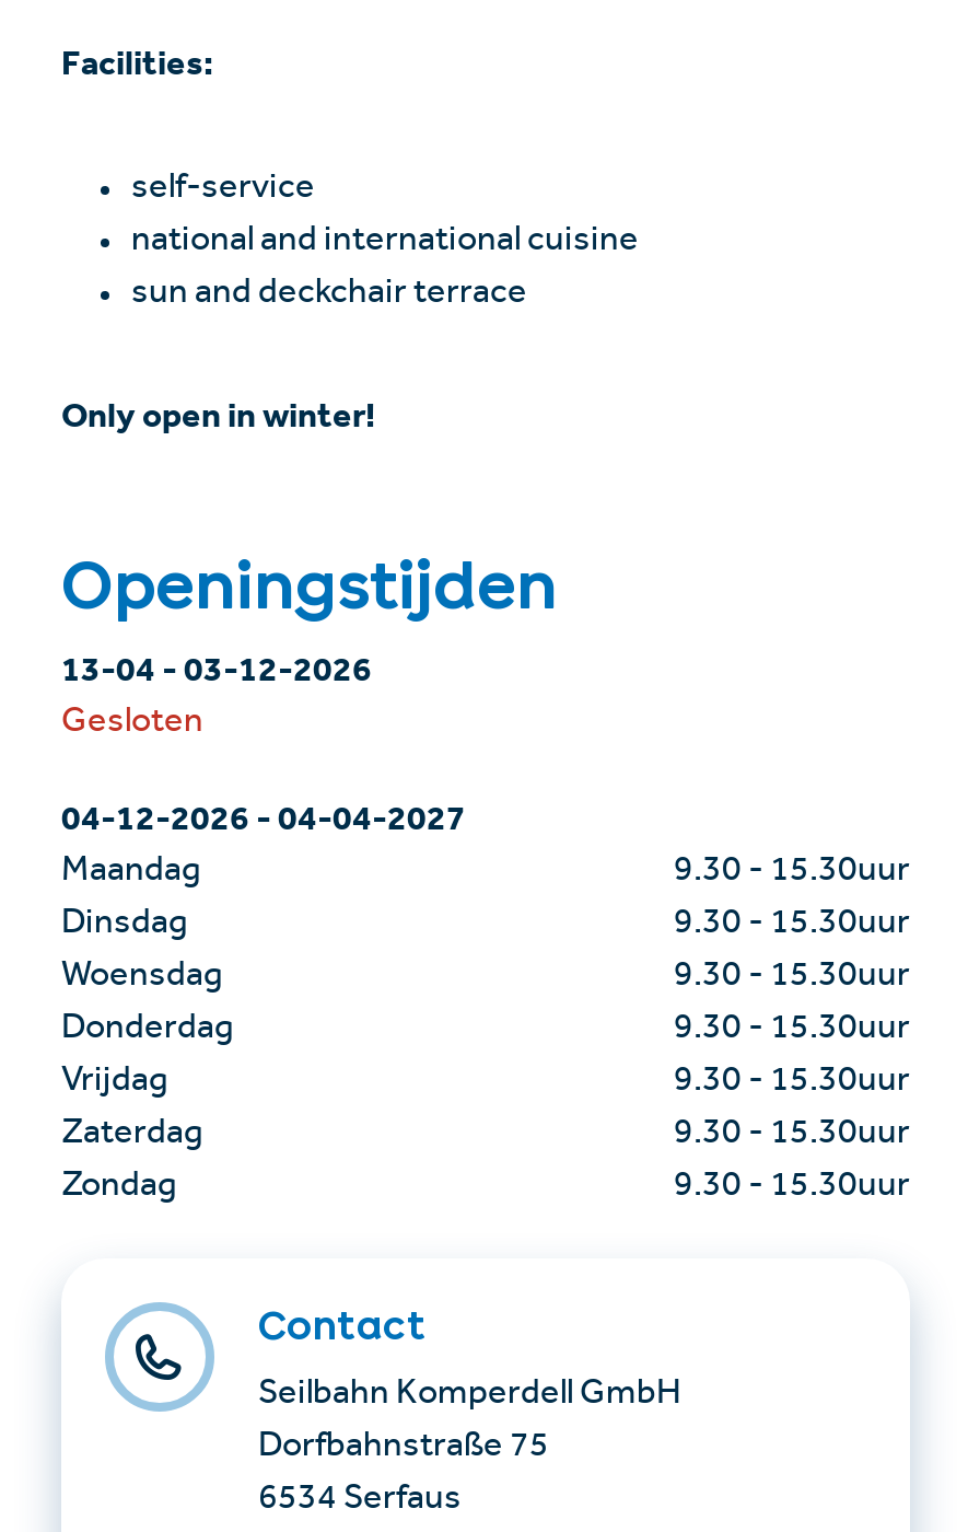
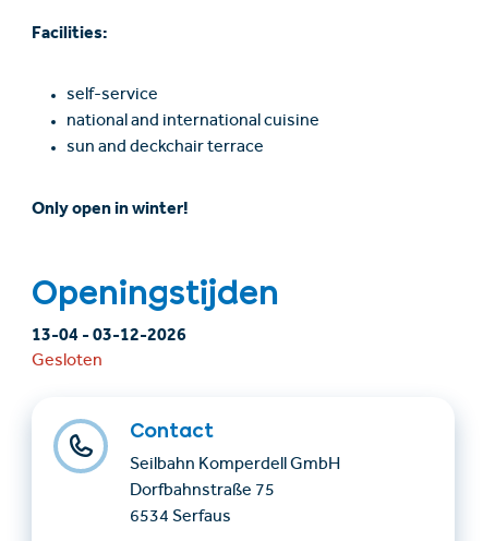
- 04-12-2026-04-04-2027
- Maandag
- 9.30 - 15.30uur
- Dinsdag
- 9.30 - 15.30uur
- Woensdag
- 9.30 - 15.30uur
- Donderdag
- 9.30 - 15.30uur
- Vrijdag
- 9.30 - 15.30uur
- Zaterdag
- 9.30 - 15.30uur
- Zondag
- 9.30 - 15.30uur
